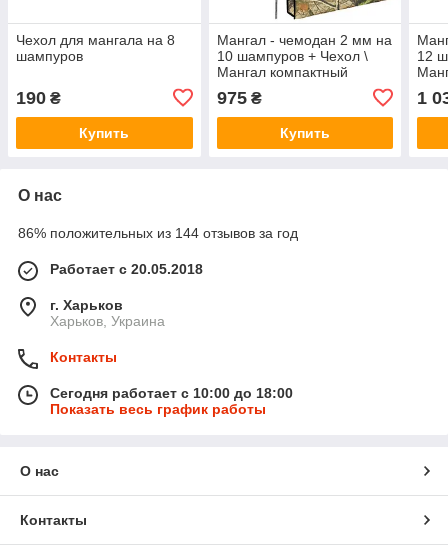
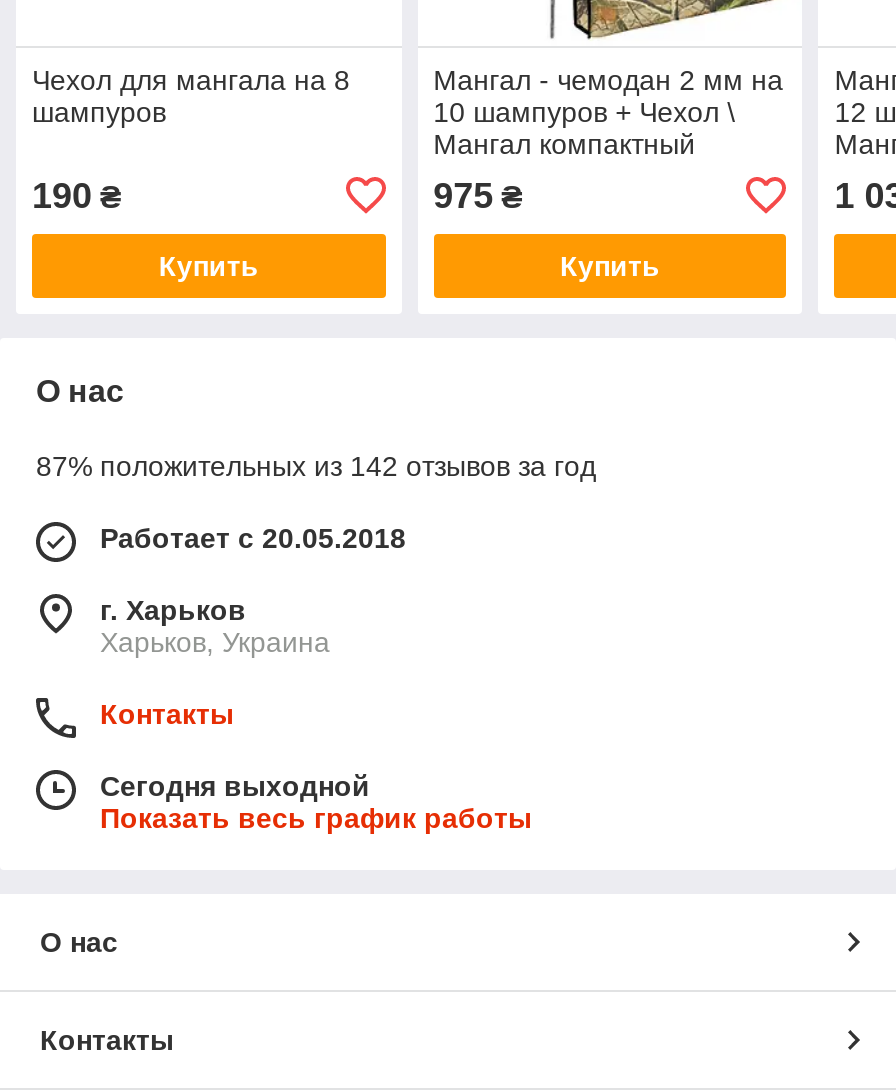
- 86% положительных из 144 отзывов за год
+ 87% положительных из 142 отзывов за год

- Сегодня работает с 10:00 до 18:00
+ Сегодня выходной
